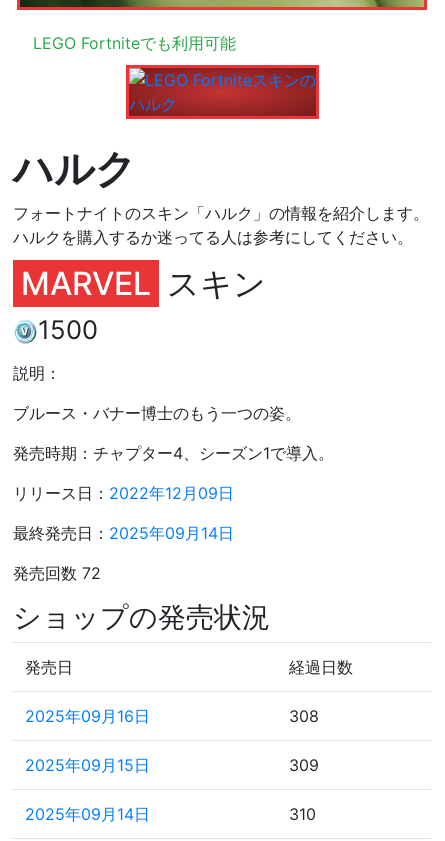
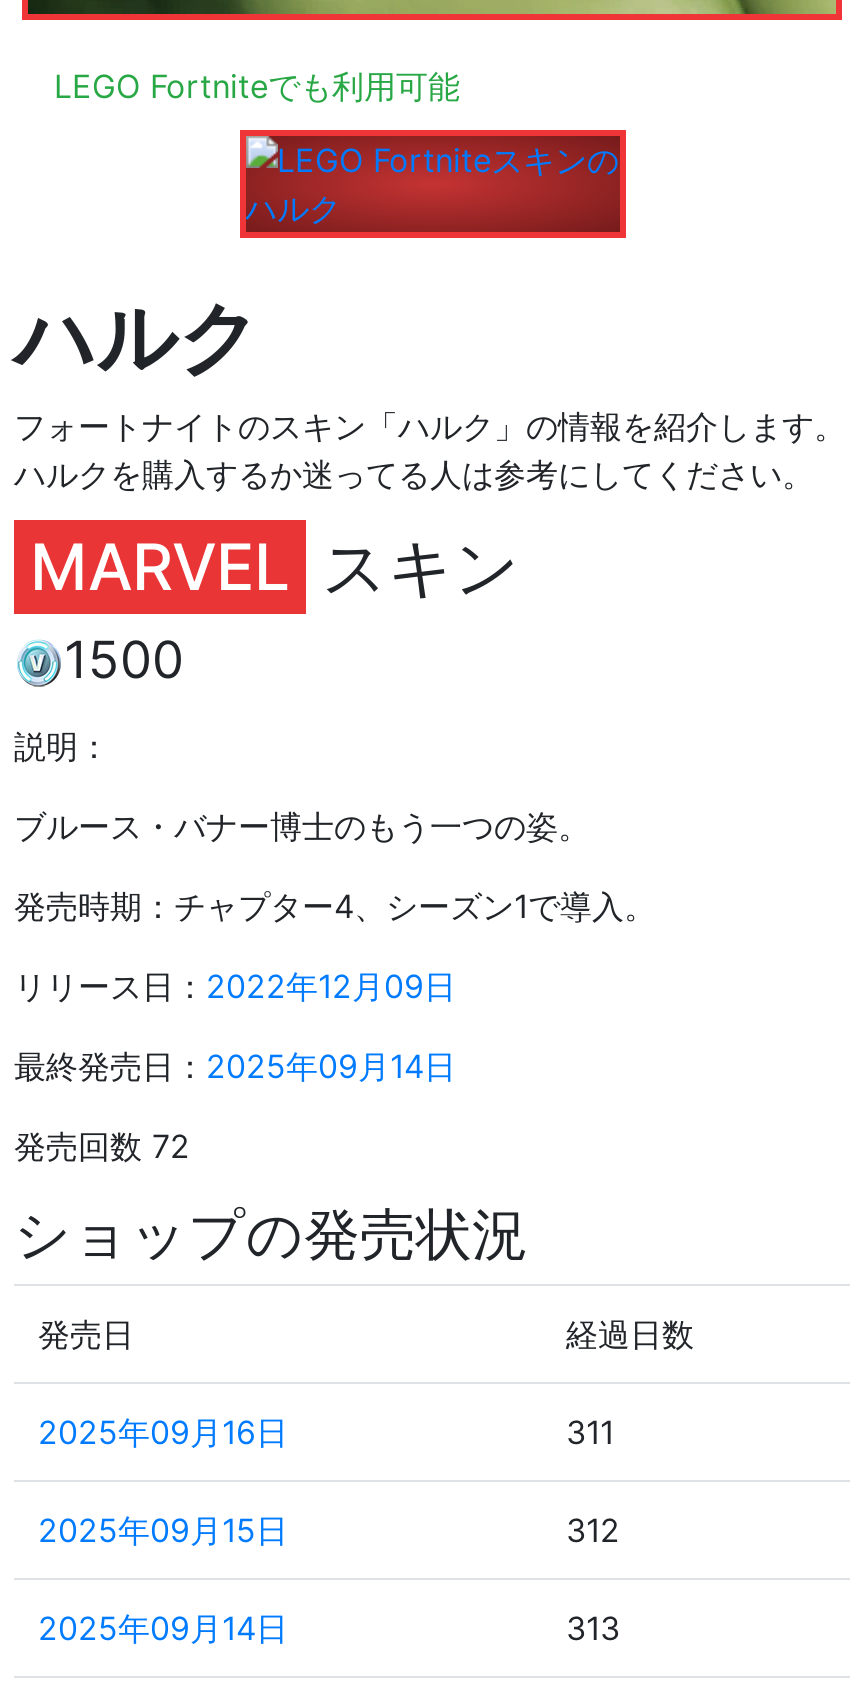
- 308
+ 311

- 309
+ 312

- 310
+ 313
